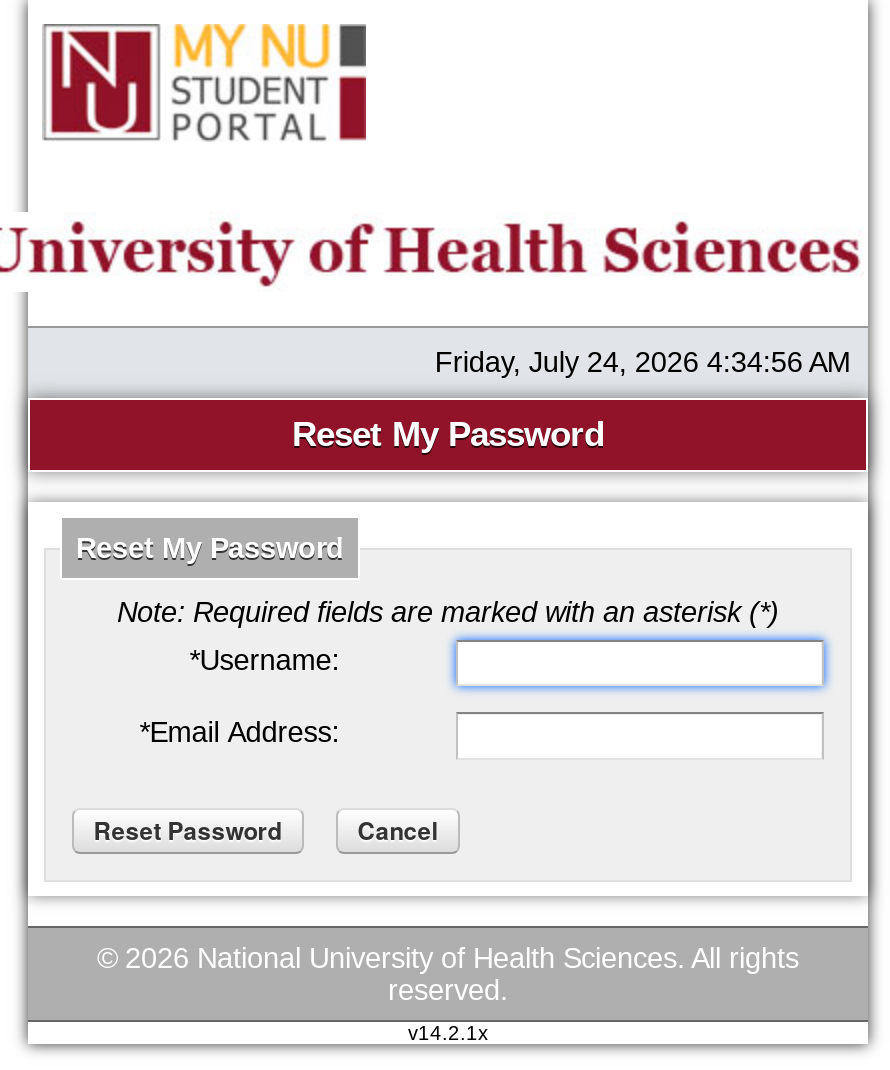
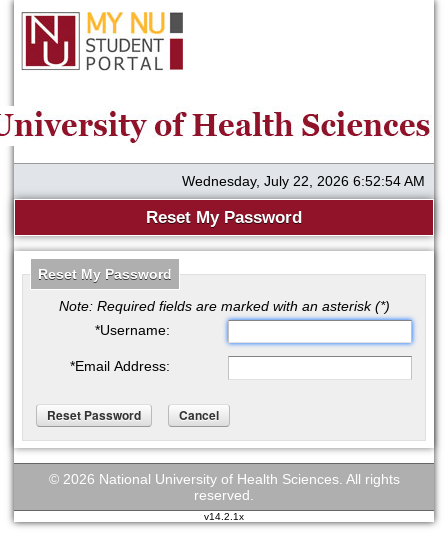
- Friday, July 24, 2026 4:34:56 AM
+ Wednesday, July 22, 2026 6:52:54 AM
